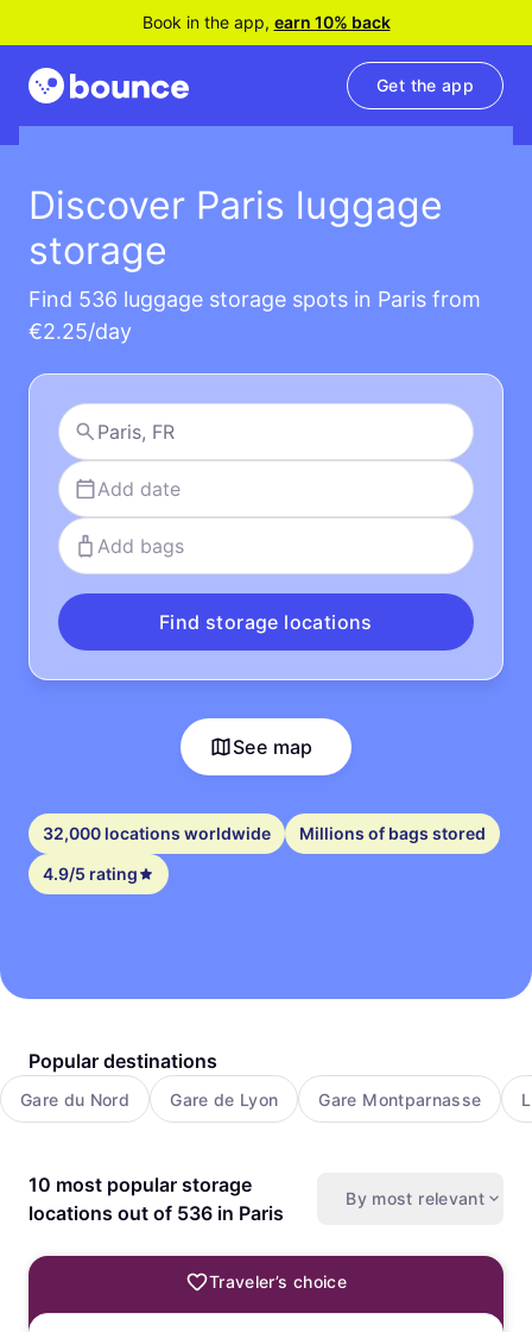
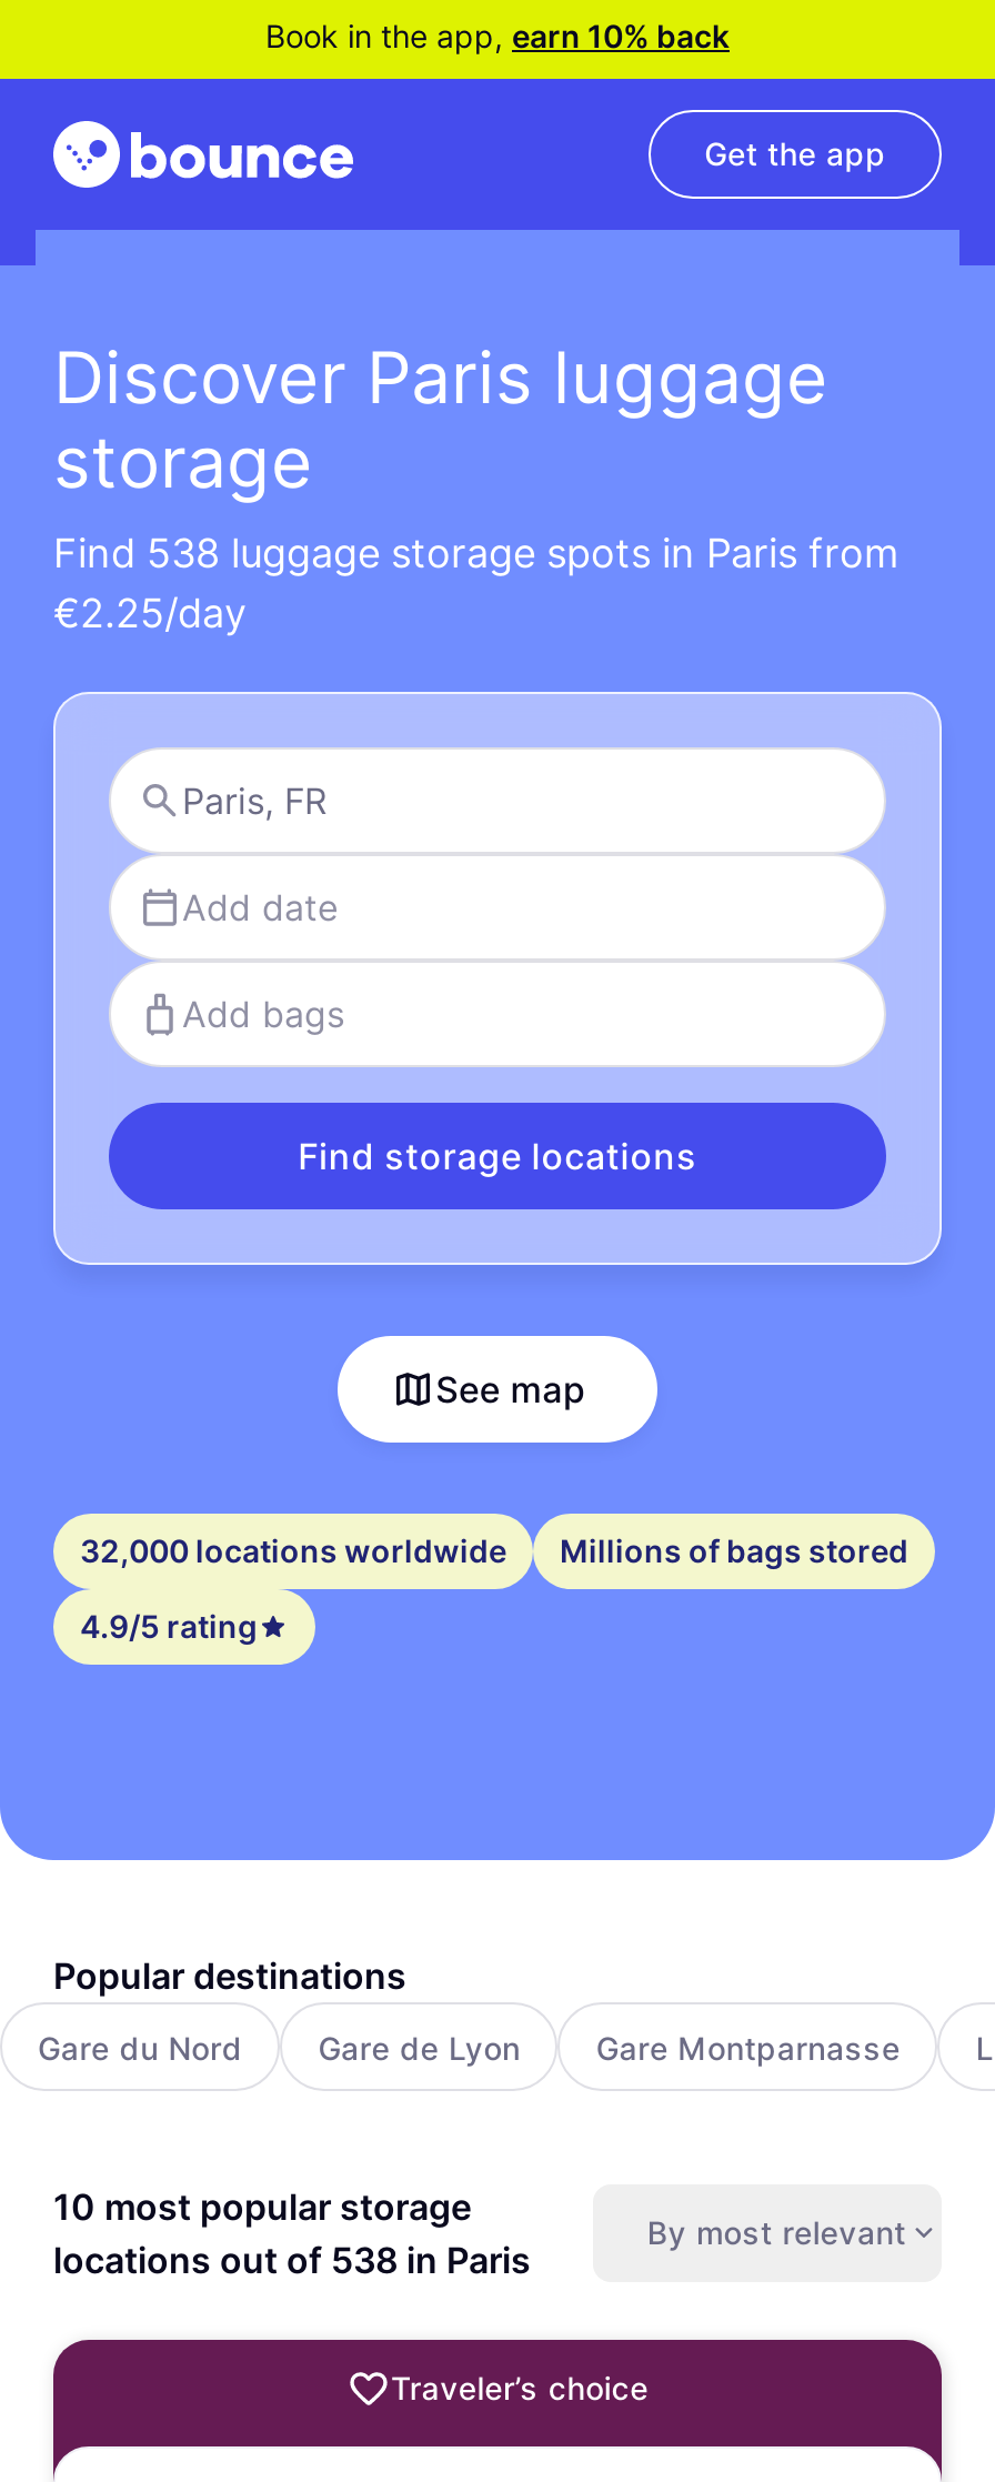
- Find 536 luggage storage spots in Paris from
+ Find 538 luggage storage spots in Paris from

- locations out of 536 in Paris
+ locations out of 538 in Paris
